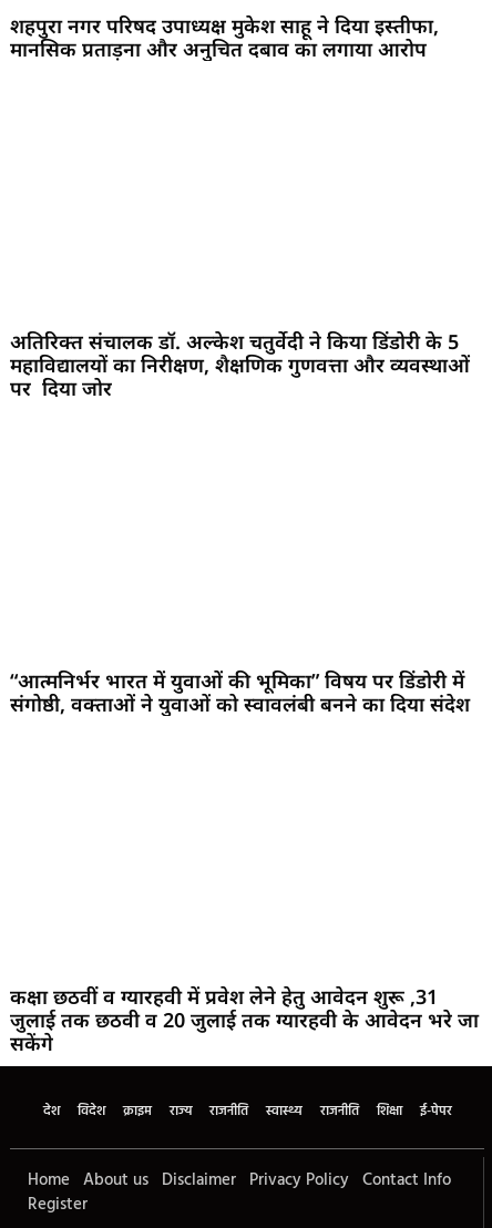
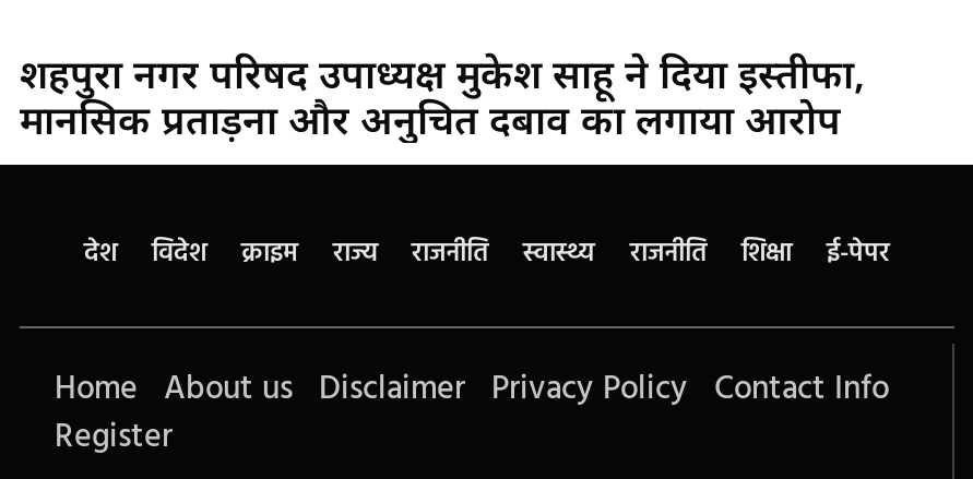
- अतिरिक्त संचालक डॉ. अल्केश चतुर्वेदी ने किया डिंडोरी के 5
- महाविद्यालयों का निरीक्षण, शैक्षणिक गुणवत्ता और व्यवस्थाओं
- पर दिया जोर

- “आत्मनिर्भर भारत में युवाओं की भूमिका” विषय पर डिंडोरी में
- संगोष्ठी, वक्ताओं ने युवाओं को स्वावलंबी बनने का दिया संदेश

- कक्षा छठवीं व ग्यारहवी में प्रवेश लेने हेतु आवेदन शुरू ,31
- जुलाई तक छठवी व 20 जुलाई तक ग्यारहवी के आवेदन भरे जा
- सकेंगे
